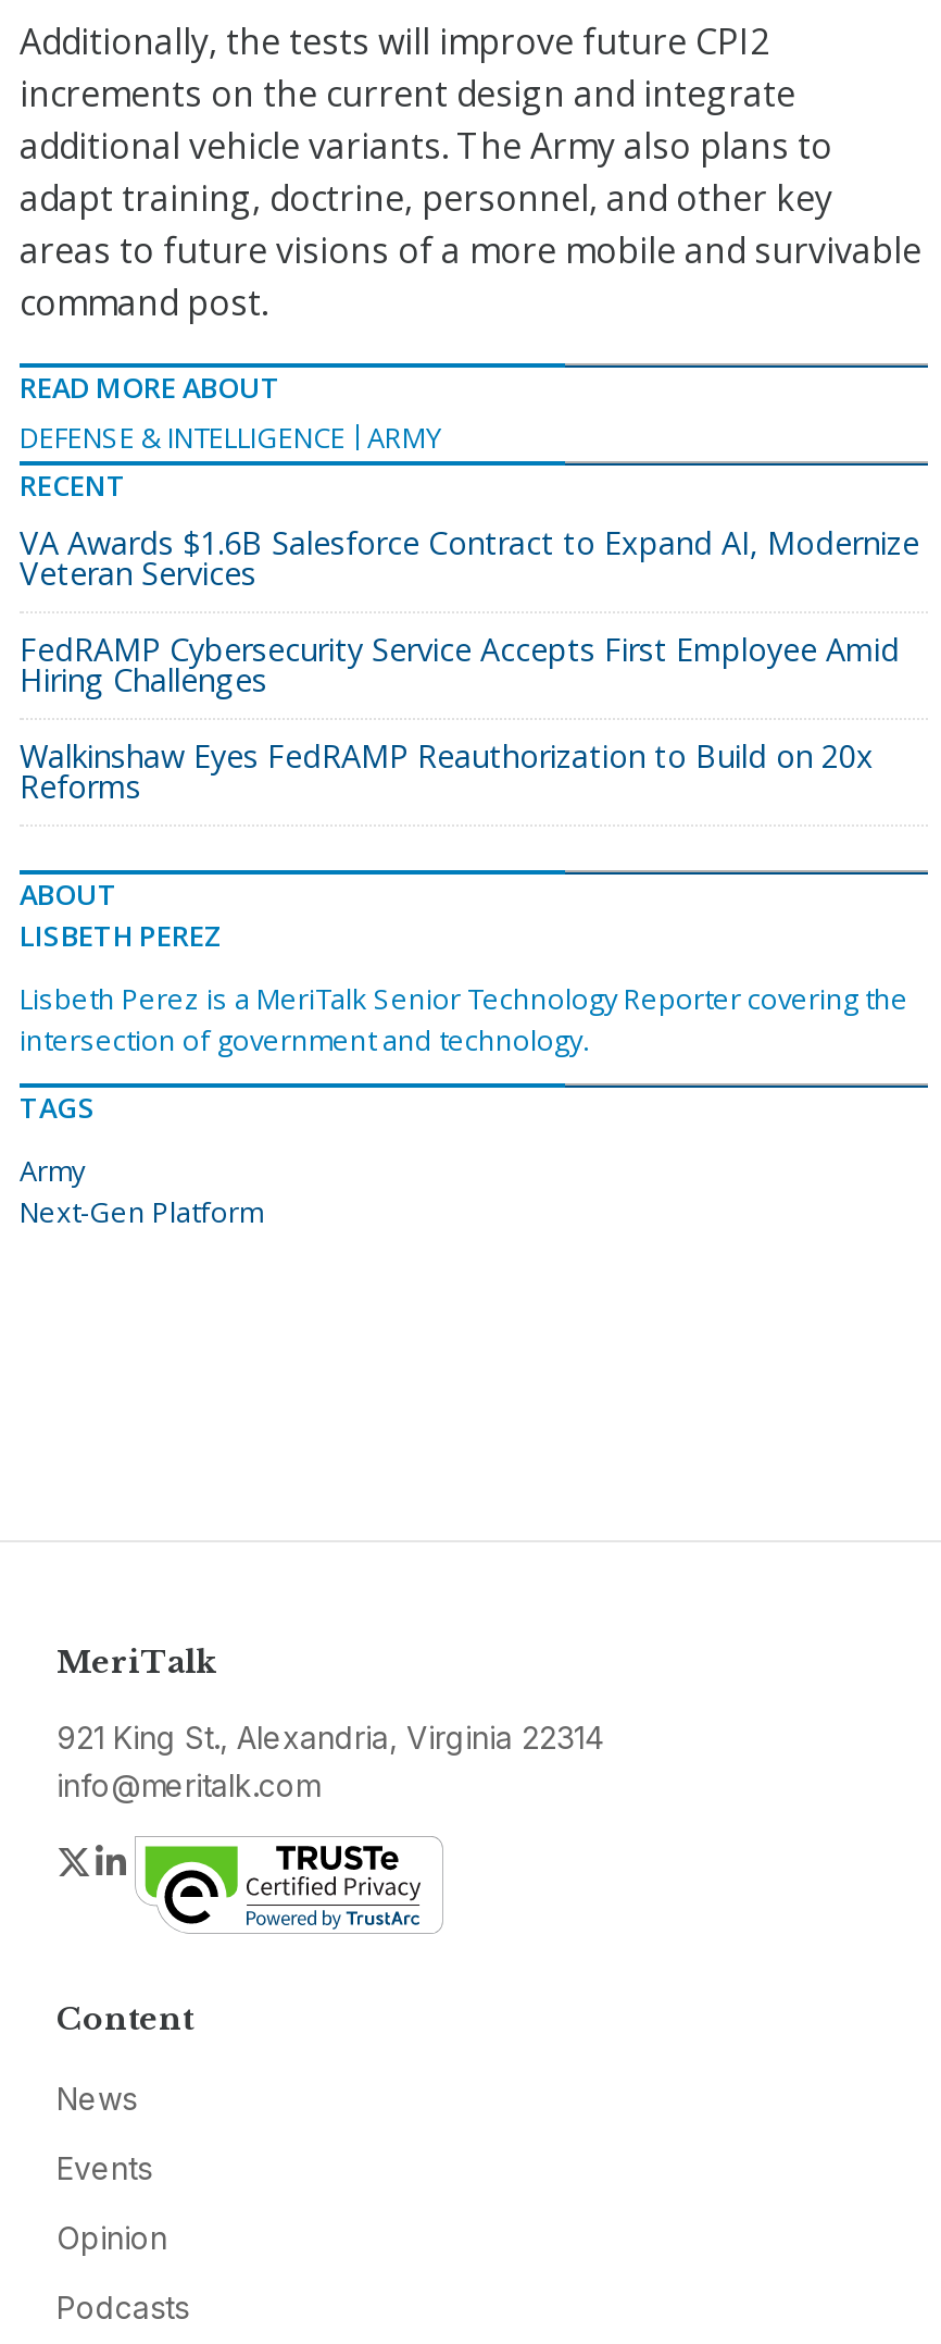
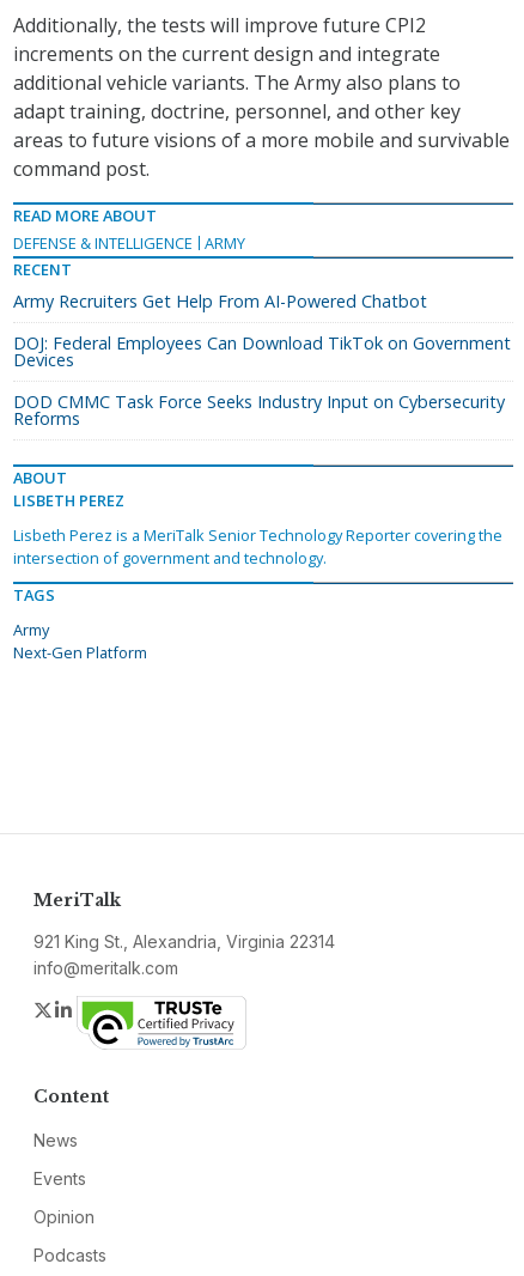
- VA Awards $1.6B Salesforce Contract to Expand AI, Modernize
- Veteran Services
+ Army Recruiters Get Help From AI-Powered Chatbot

- FedRAMP Cybersecurity Service Accepts First Employee Amid
- Hiring Challenges
+ DOJ: Federal Employees Can Download TikTok on Government
+ Devices

- Walkinshaw Eyes FedRAMP Reauthorization to Build on 20x
+ DOD CMMC Task Force Seeks Industry Input on Cybersecurity
